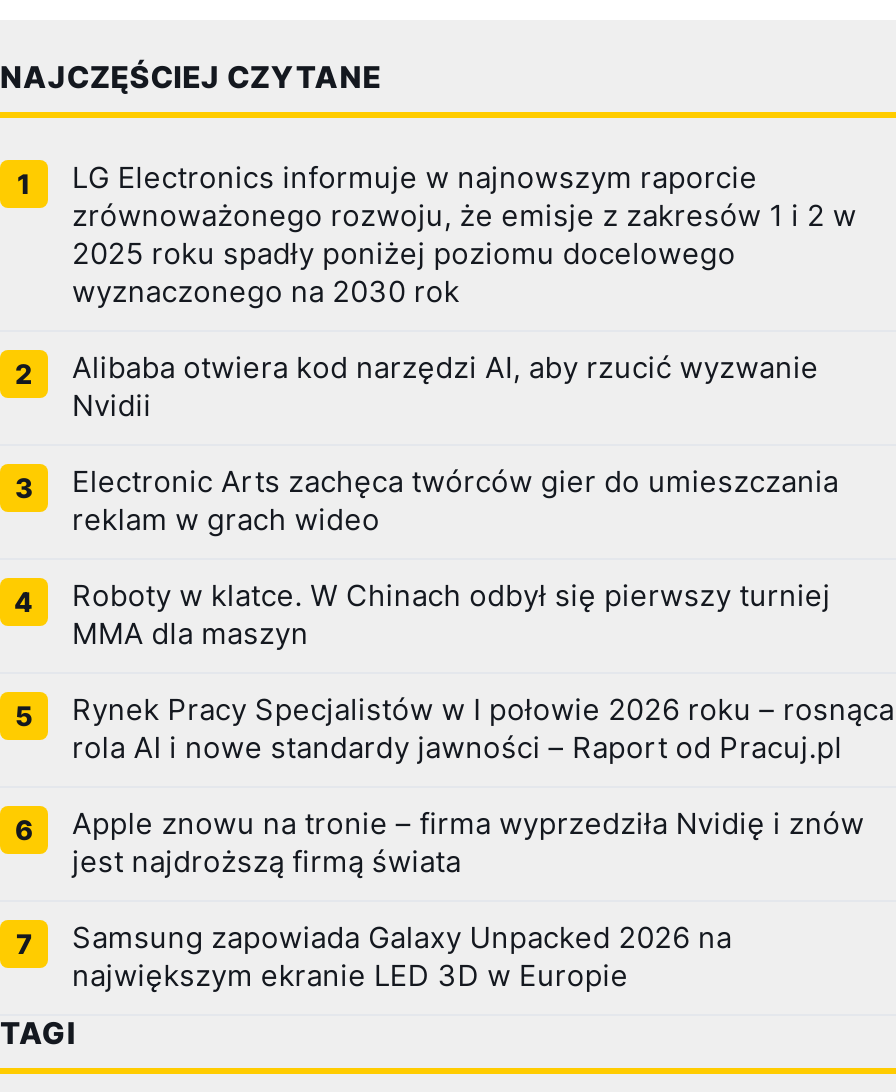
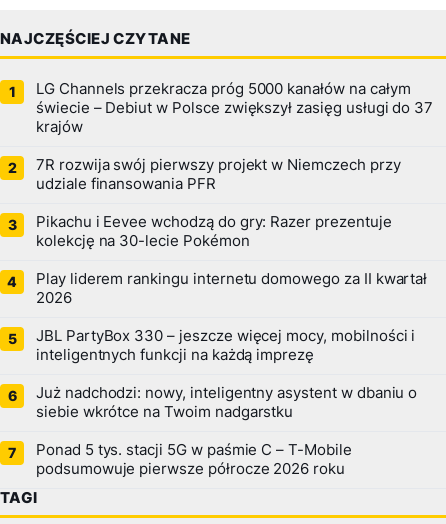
- LG Electronics informuje w najnowszym raporcie
- zrównoważonego rozwoju, że emisje z zakresów 1 i 2 w
- 2025 roku spadły poniżej poziomu docelowego
- wyznaczonego na 2030 rok
+ LG Channels przekracza próg 5000 kanałów na całym
+ świecie – Debiut w Polsce zwiększył zasięg usługi do 37
+ krajów

- Alibaba otwiera kod narzędzi AI, aby rzucić wyzwanie
- Nvidii
+ 7R rozwija swój pierwszy projekt w Niemczech przy
+ udziale finansowania PFR

- Electronic Arts zachęca twórców gier do umieszczania
- reklam w grach wideo
+ Pikachu i Eevee wchodzą do gry: Razer prezentuje
+ kolekcję na 30-lecie Pokémon

- Roboty w klatce. W Chinach odbył się pierwszy turniej
- MMA dla maszyn
+ Play liderem rankingu internetu domowego za II kwartał
+ 2026

- Rynek Pracy Specjalistów w I połowie 2026 roku – rosnąca
- rola AI i nowe standardy jawności – Raport od Pracuj.pl
+ JBL PartyBox 330 – jeszcze więcej mocy, mobilności i
+ inteligentnych funkcji na każdą imprezę

- Apple znowu na tronie – firma wyprzedziła Nvidię i znów
- jest najdroższą firmą świata
+ Już nadchodzi: nowy, inteligentny asystent w dbaniu o
+ siebie wkrótce na Twoim nadgarstku

- Samsung zapowiada Galaxy Unpacked 2026 na
- największym ekranie LED 3D w Europie
+ Ponad 5 tys. stacji 5G w paśmie C – T-Mobile
+ podsumowuje pierwsze półrocze 2026 roku
